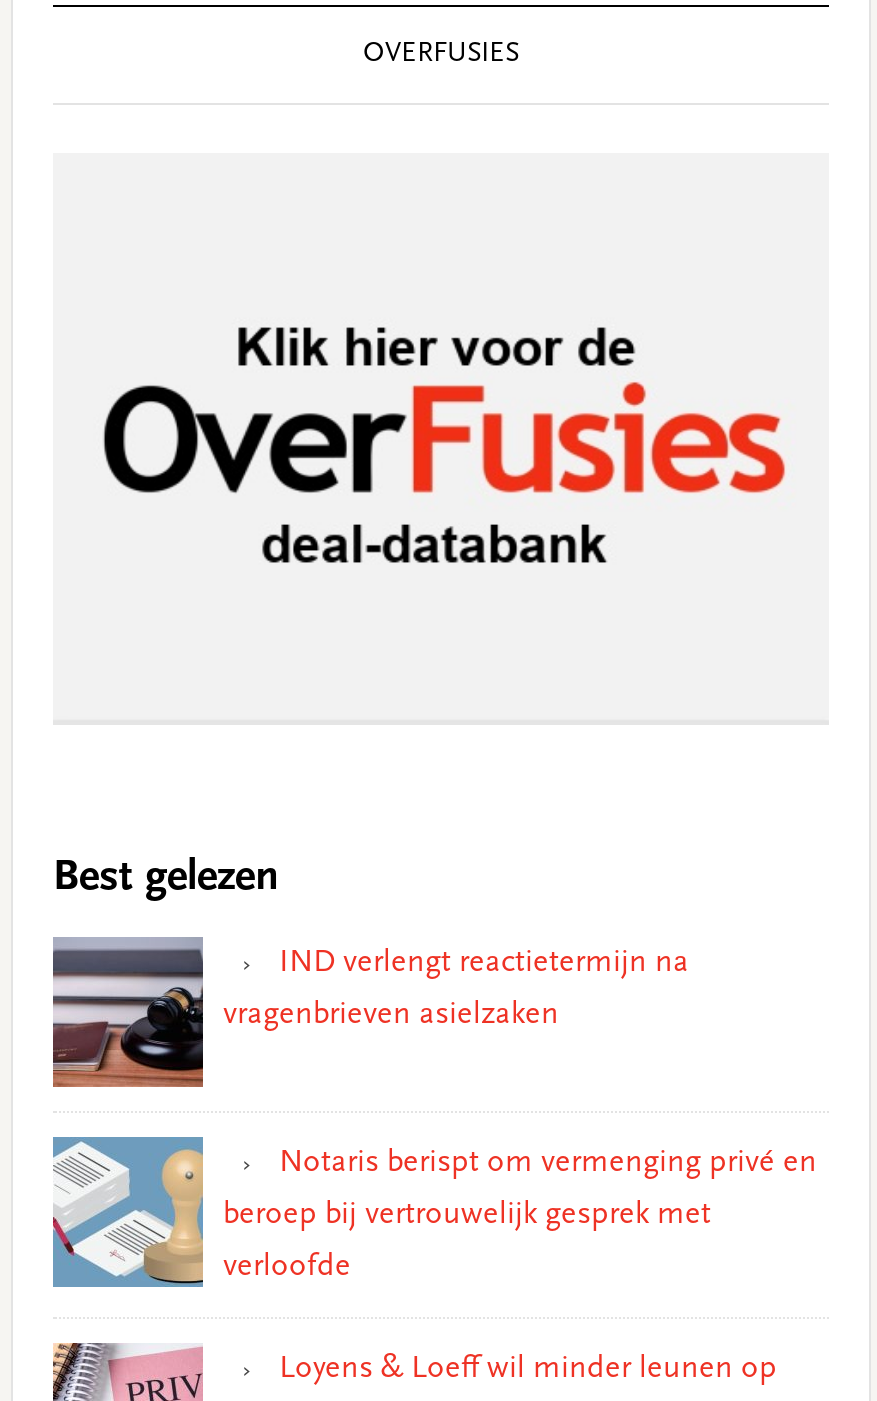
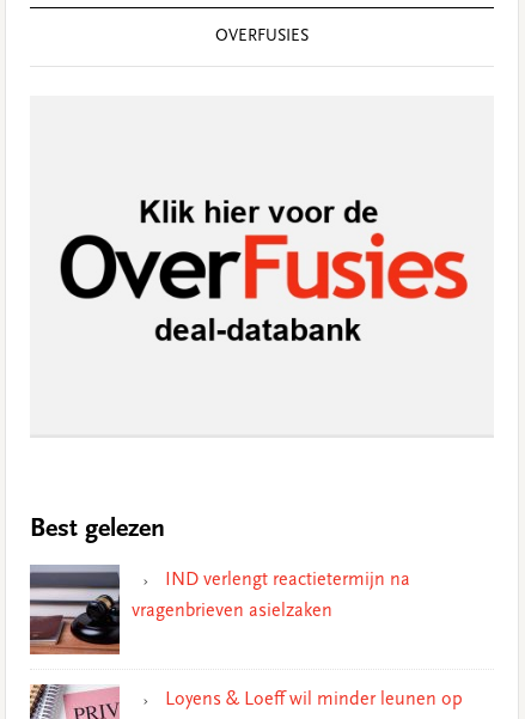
- [image]
- Notaris berispt om vermenging privé en
- beroep bij vertrouwelijk gesprek met
- verloofde
